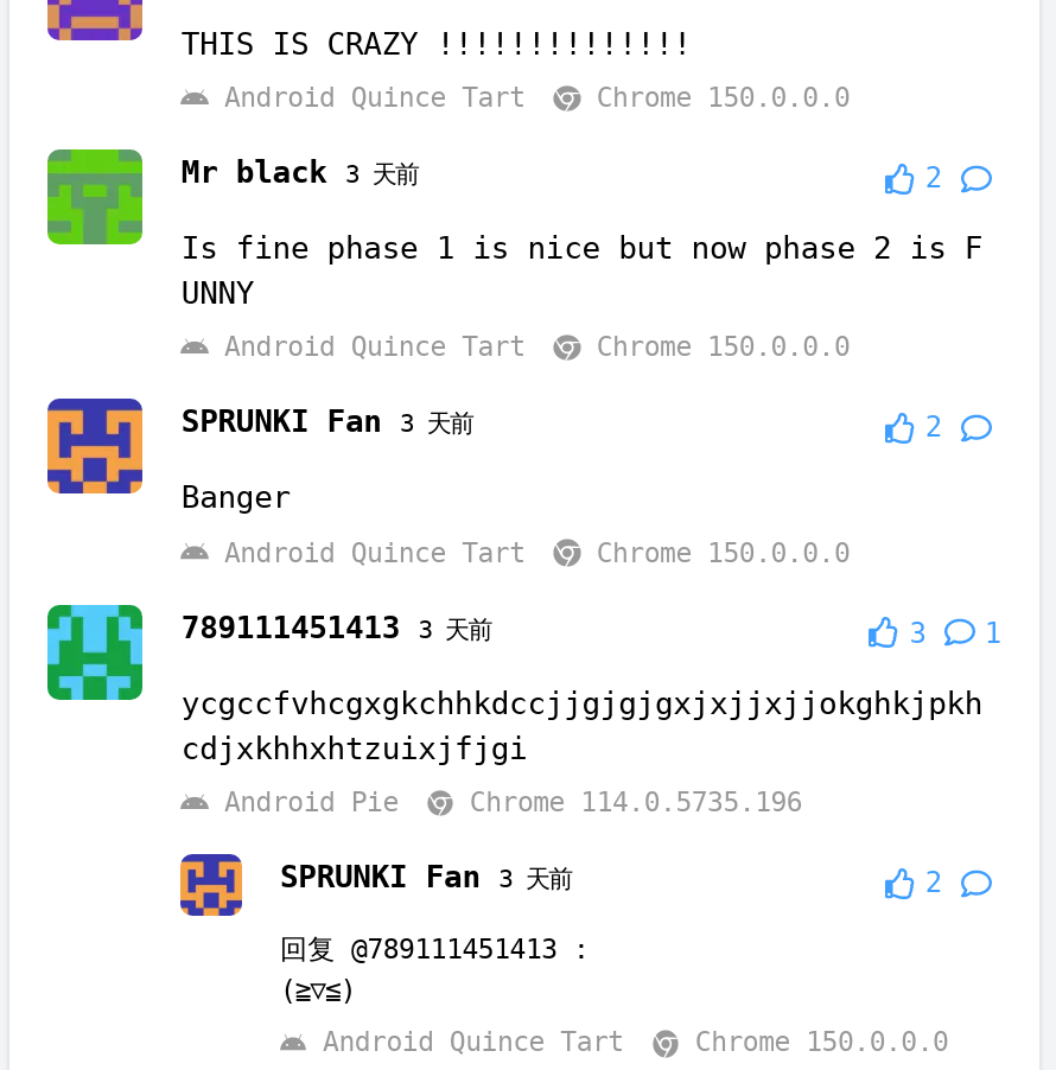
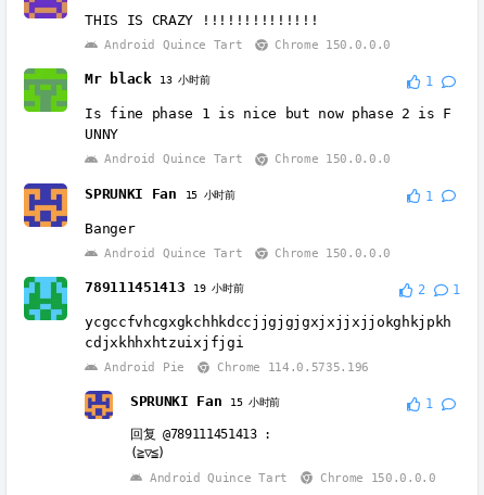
- Mr black 3 天前
- 2
+ Mr black 13 小时前
+ 1

- 3 天前
- 2
+ 15 小时前
+ 1

- 3 天前
- 3
+ 19 小时前
+ 2

- 3 天前
- 2
+ 15 小时前
+ 1
